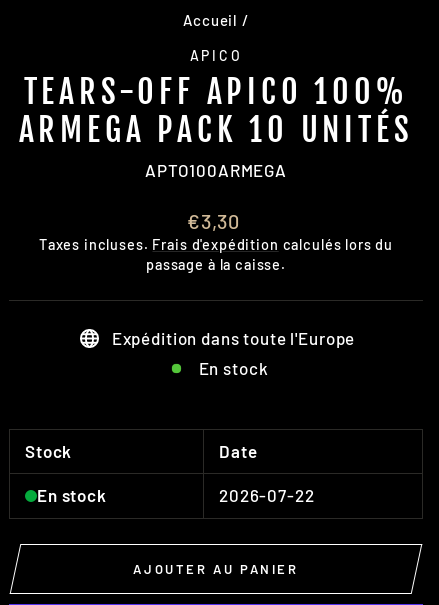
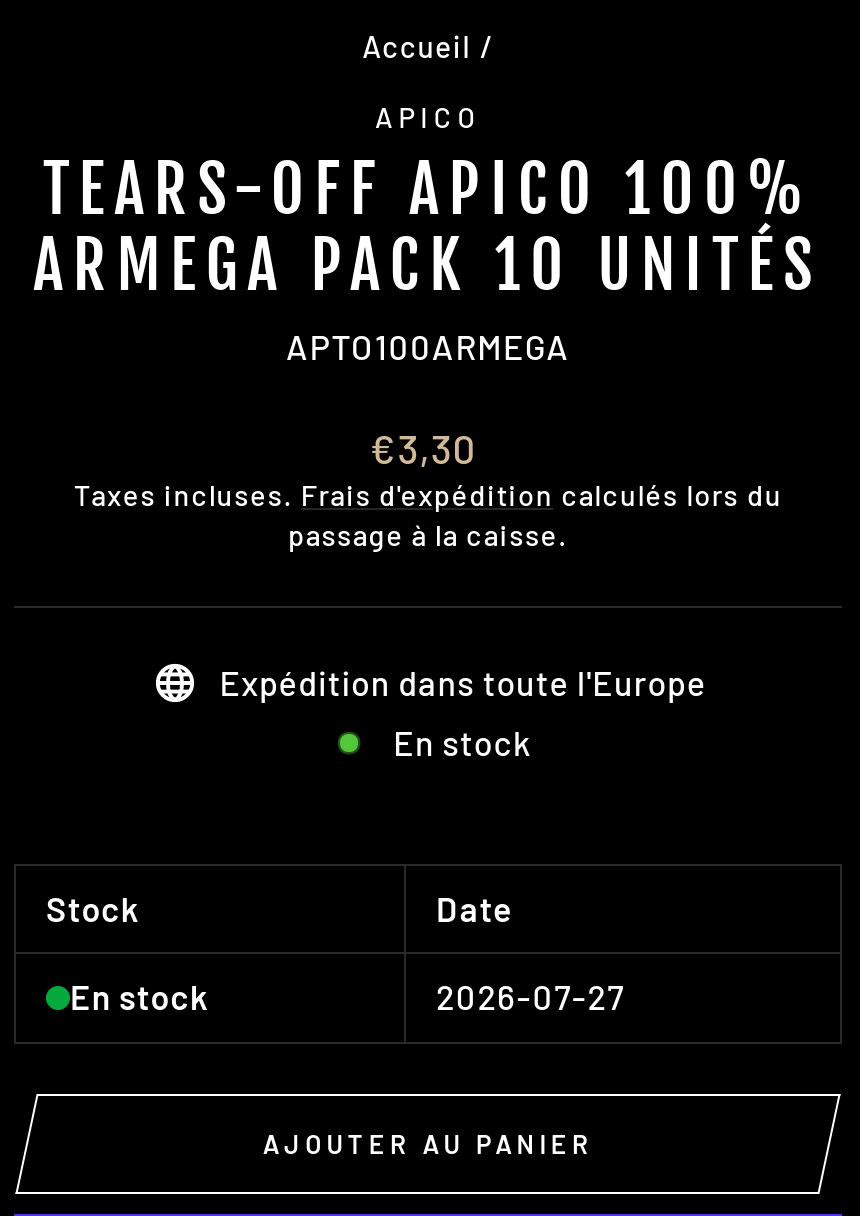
- 2026-07-22
+ 2026-07-27
